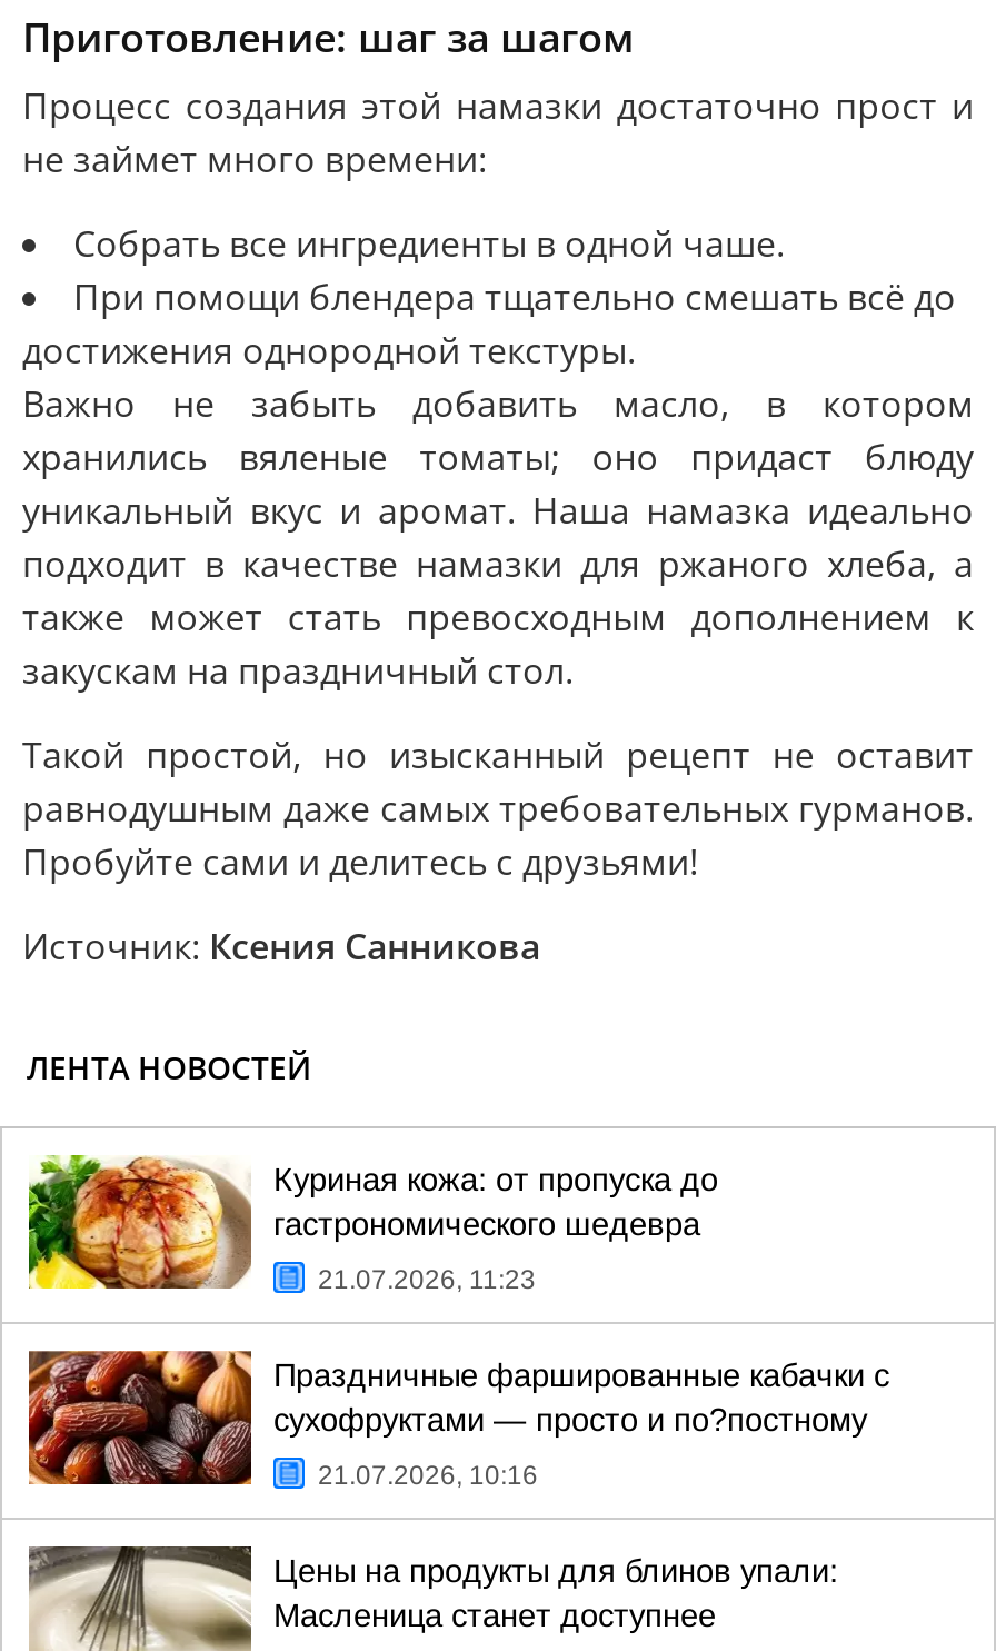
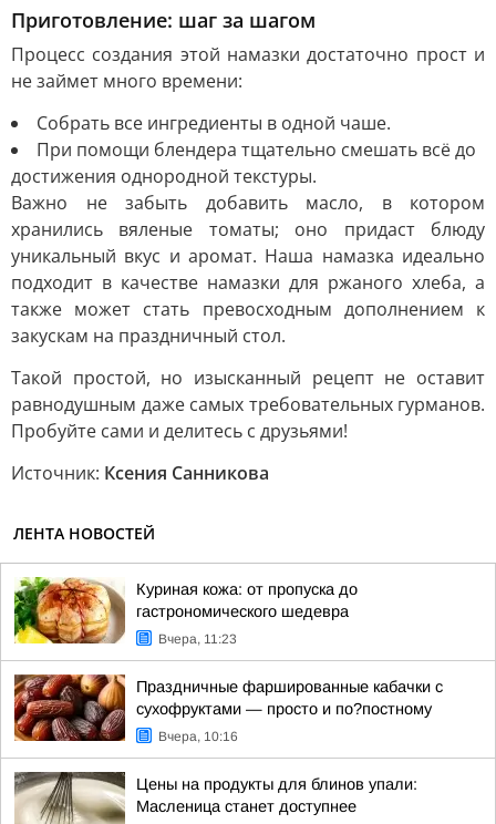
- 21.07.2026, 11:23
+ Вчера, 11:23

- 21.07.2026, 10:16
+ Вчера, 10:16
